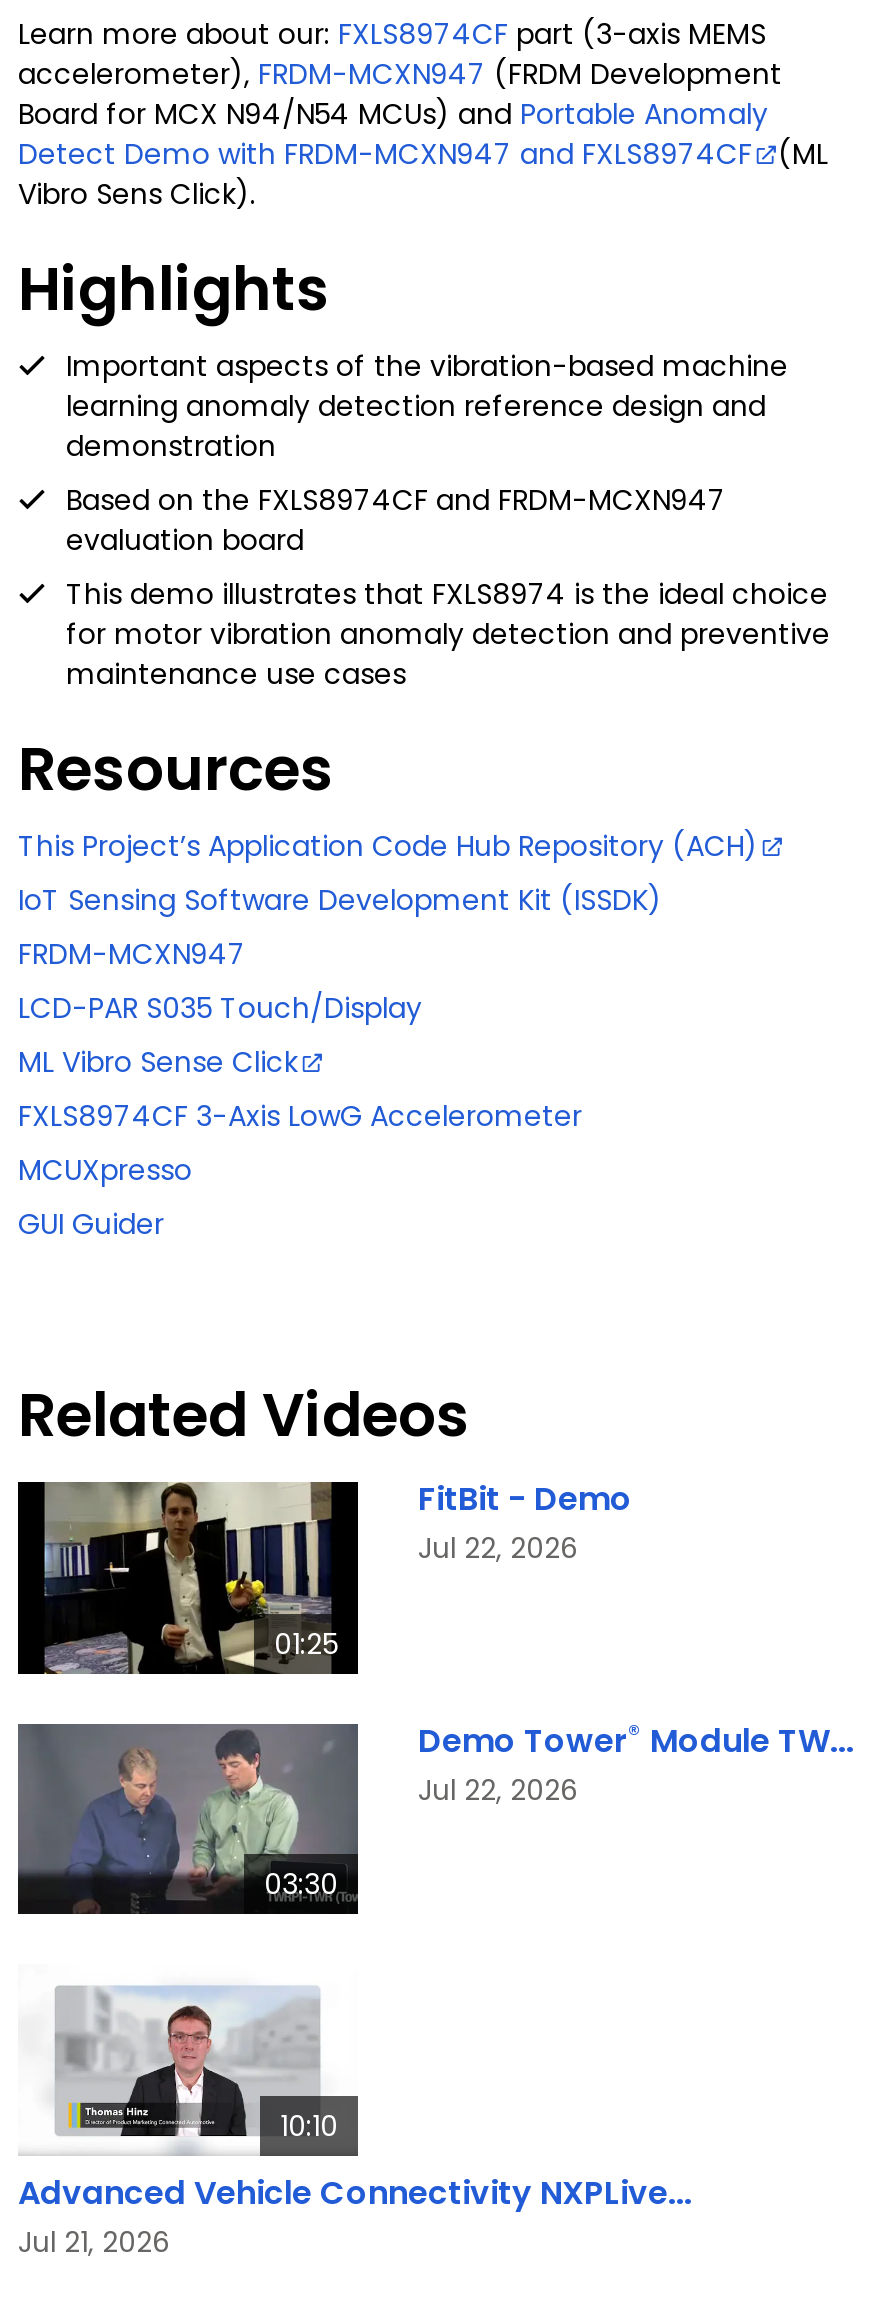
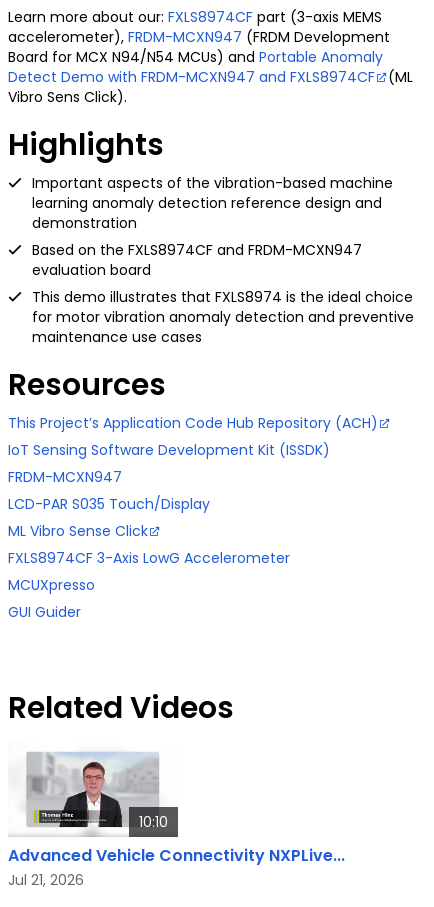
- [image]
- 01:25

- FitBit - Demo
- Jul 22, 2026

- [image]
- 03:30

- Demo Tower® Module TW...
- Jul 22, 2026
